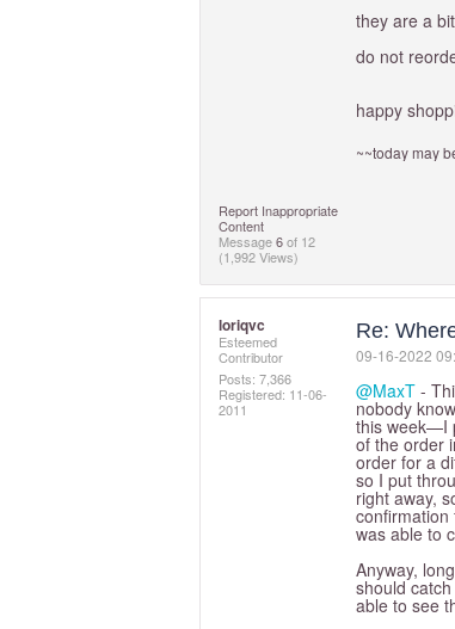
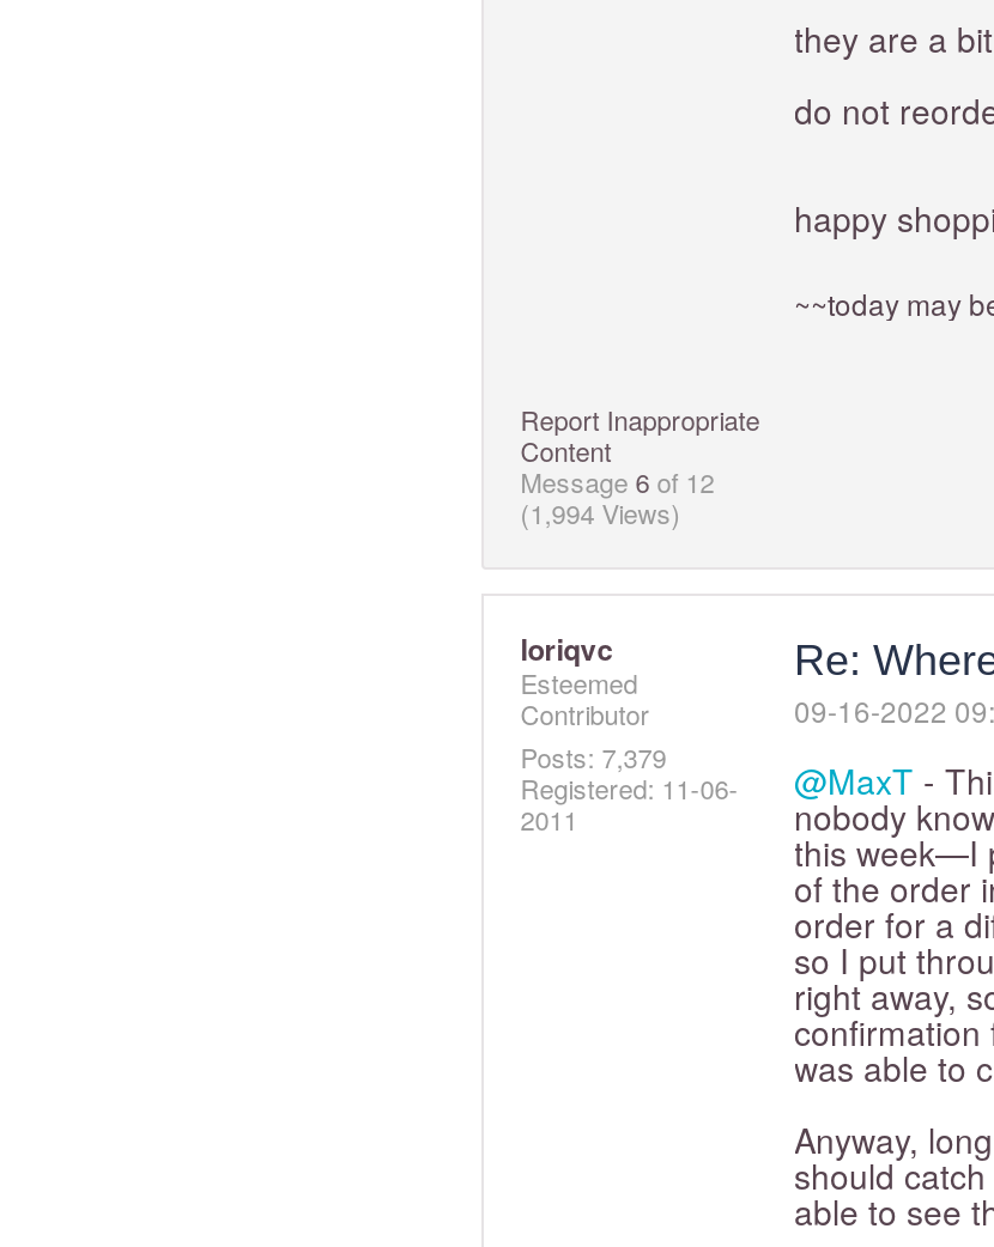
- (1,992 Views)
+ (1,994 Views)

- Posts: 7,366
+ Posts: 7,379
